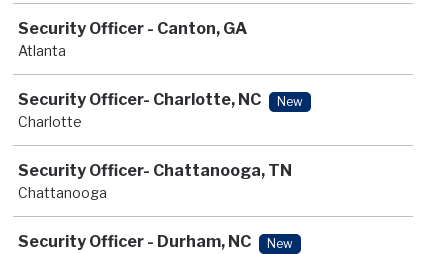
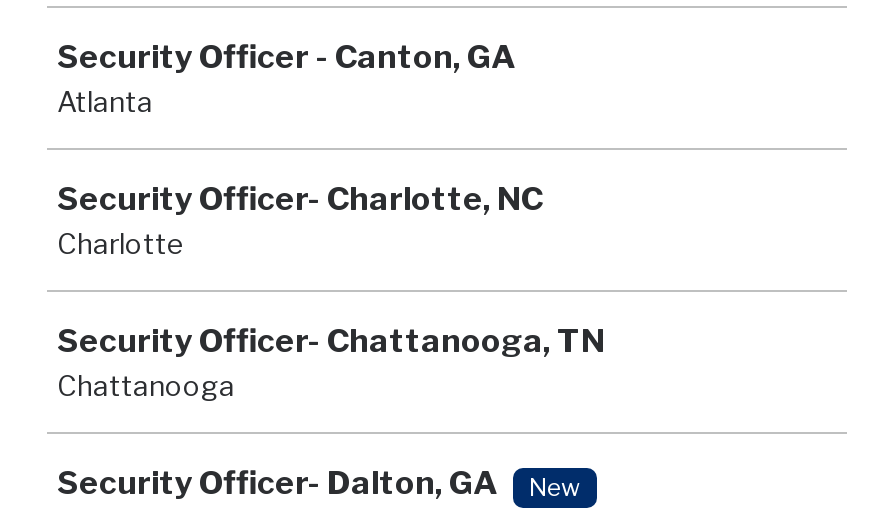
- New

- Security Officer - Durham, NC
+ Security Officer- Dalton, GA
